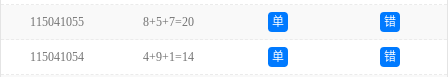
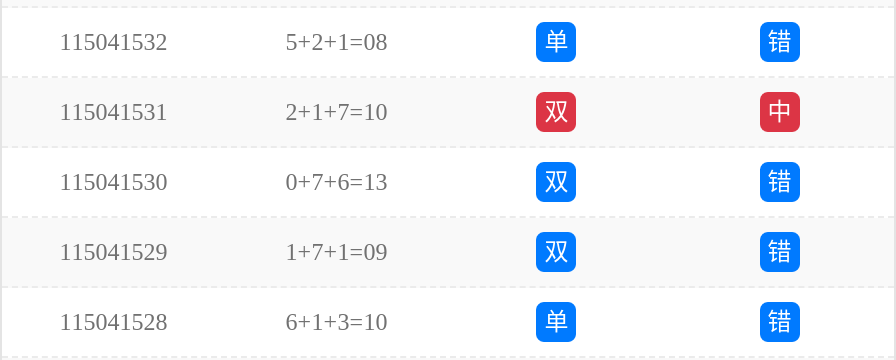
- 115041055
+ 115041532

- 8+5+7=20
+ 5+2+1=08

- 115041054
- 4+9+1=14
+ 115041531
+ 2+1+7=10
+ 双
+ 中
+ 115041530
+ 0+7+6=13
+ 双
+ 错
+ 115041529
+ 1+7+1=09
+ 双
+ 错
+ 115041528
+ 6+1+3=10
